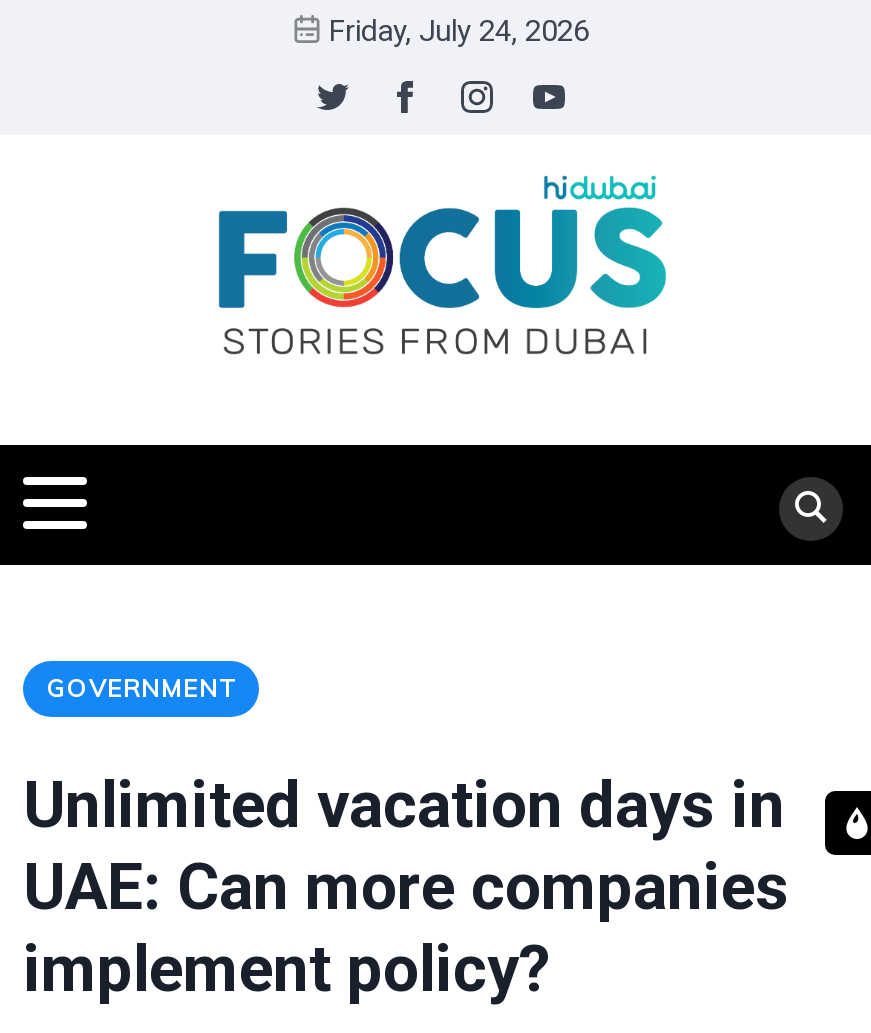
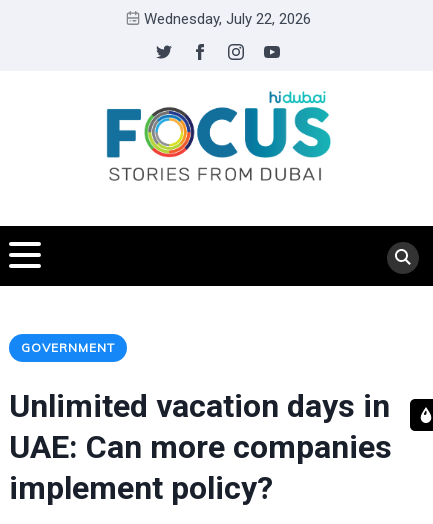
- Friday, July 24, 2026
+ Wednesday, July 22, 2026
